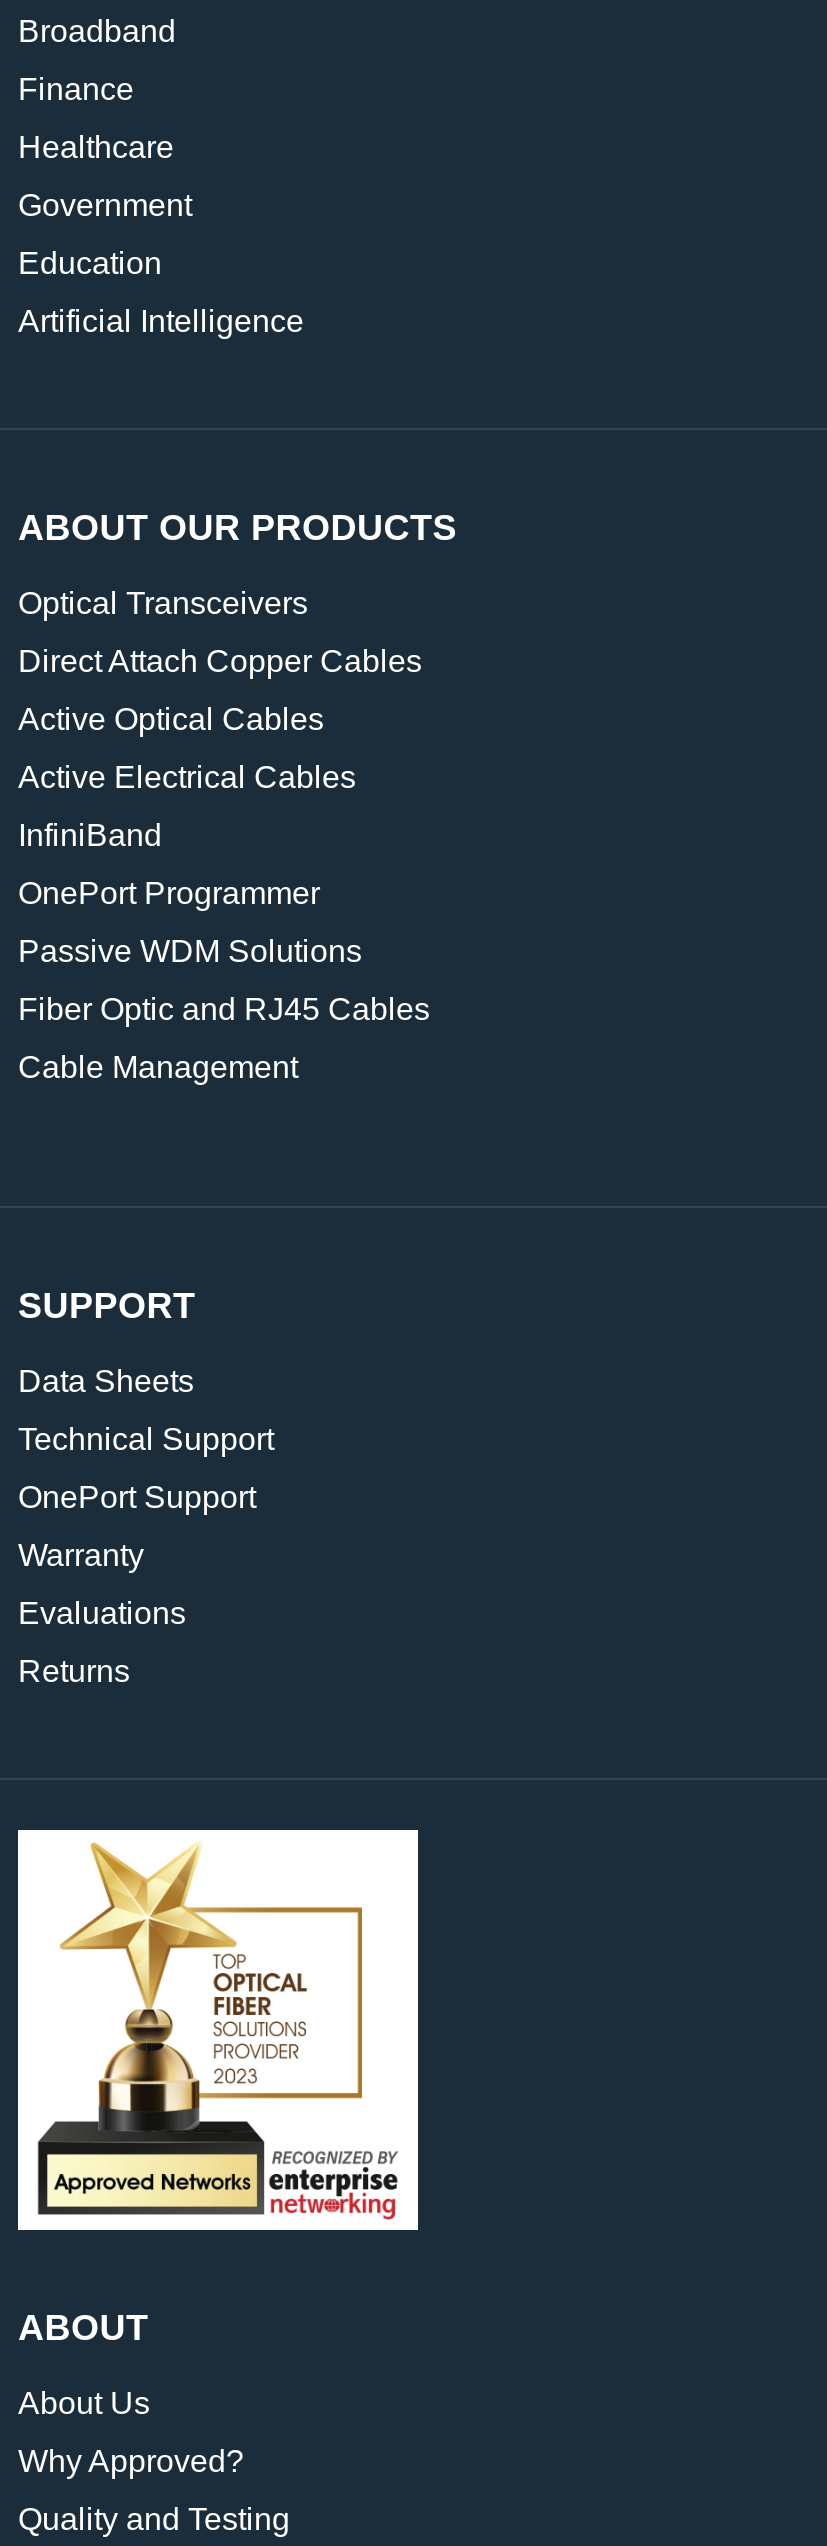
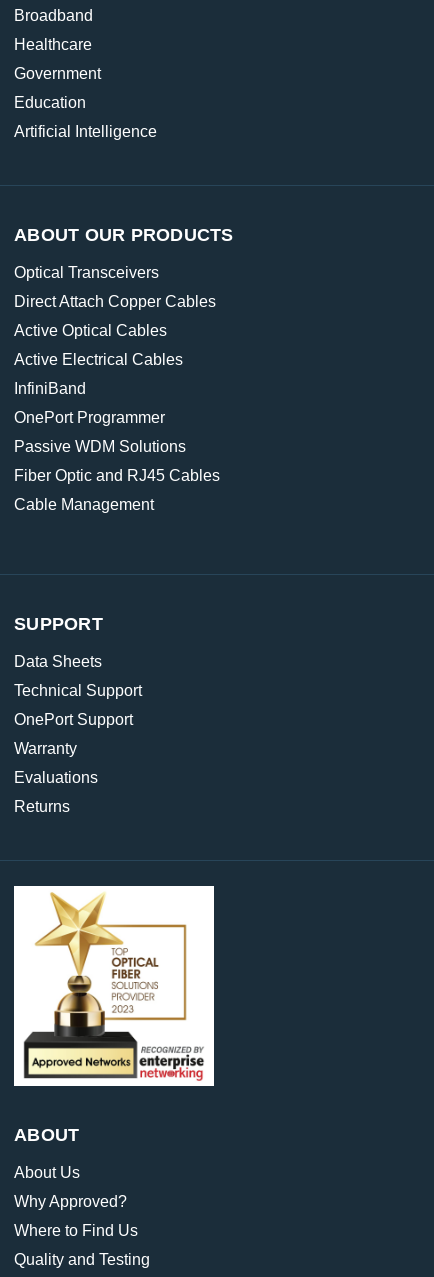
- Finance

moved up: [image] | Healthcare | Government | ... | About Us | Why Approved?

+ Where to Find Us
